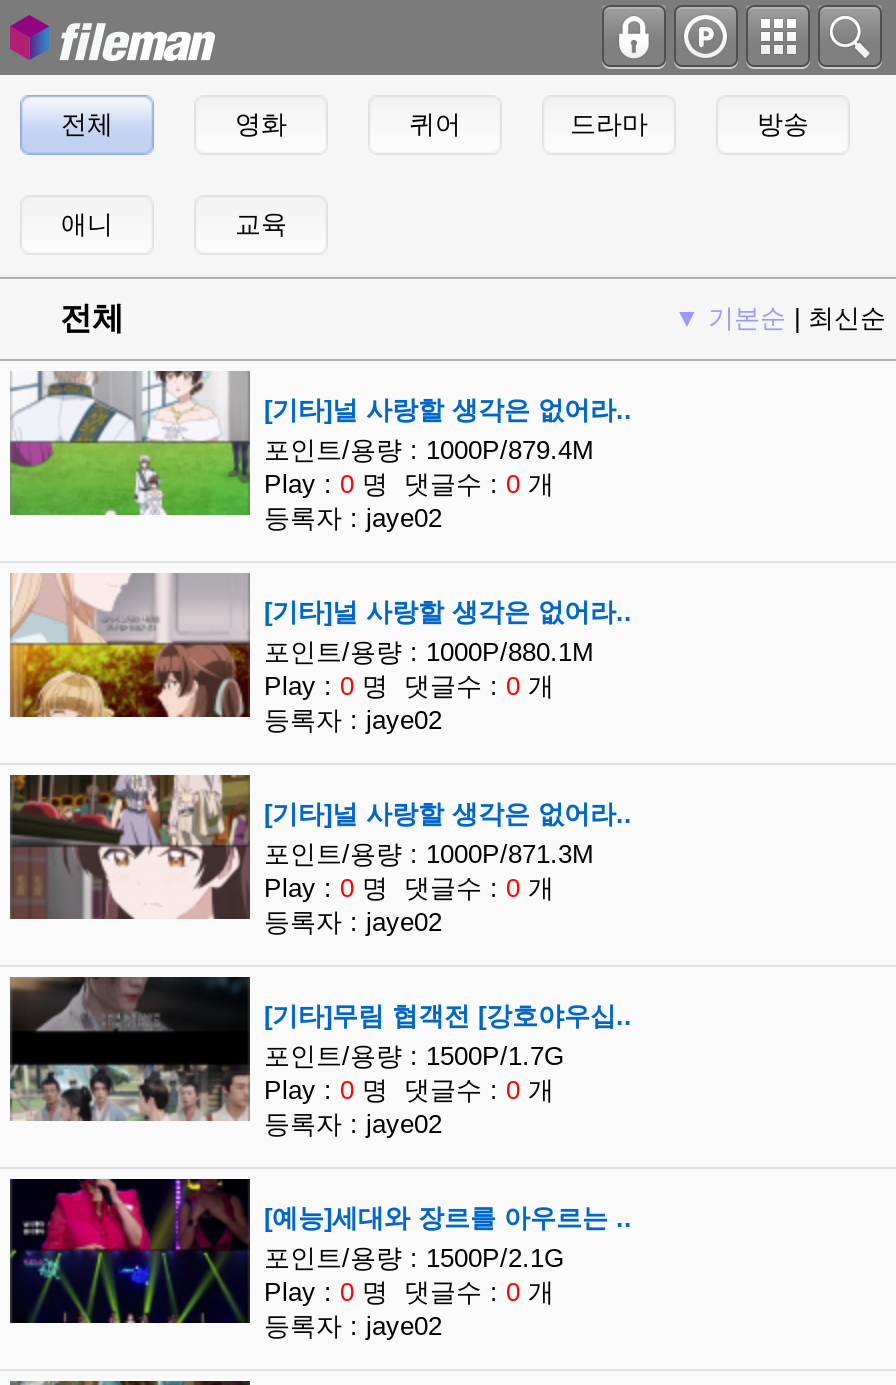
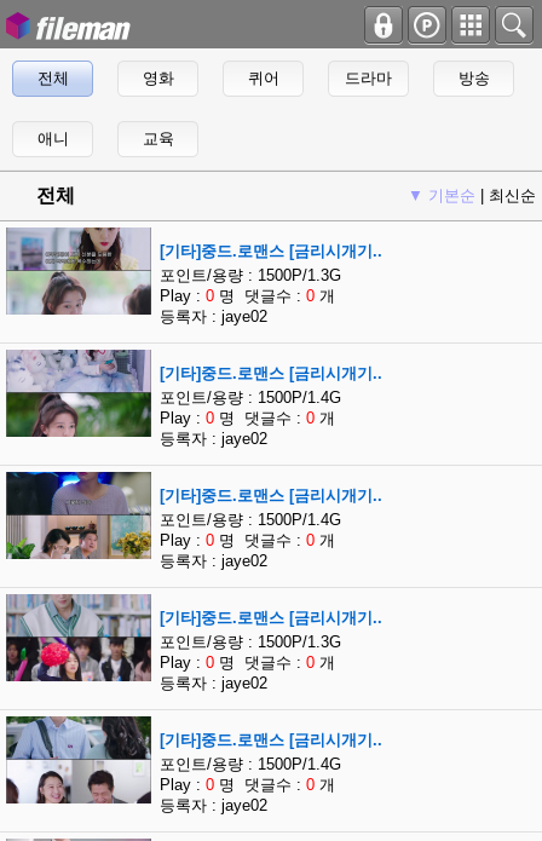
- [image]
- [기타]널 사랑할 생각은 없어라..
- 포인트/용량 : 1000P/879.4M
+ [image]
+ [기타]중드.로맨스 [금리시개기..
+ 포인트/용량 : 1500P/1.3G

- [image]
- [기타]널 사랑할 생각은 없어라..
- 포인트/용량 : 1000P/880.1M
+ [image]
+ [기타]중드.로맨스 [금리시개기..
+ 포인트/용량 : 1500P/1.4G

- [image]
- [기타]널 사랑할 생각은 없어라..
- 포인트/용량 : 1000P/871.3M
+ [image]
+ [기타]중드.로맨스 [금리시개기..
+ 포인트/용량 : 1500P/1.4G

- [image]
- [기타]무림 협객전 [강호야우십..
- 포인트/용량 : 1500P/1.7G
+ [image]
+ [기타]중드.로맨스 [금리시개기..
+ 포인트/용량 : 1500P/1.3G

- [image]
- [예능]세대와 장르를 아우르는 ..
- 포인트/용량 : 1500P/2.1G
+ [image]
+ [기타]중드.로맨스 [금리시개기..
+ 포인트/용량 : 1500P/1.4G
